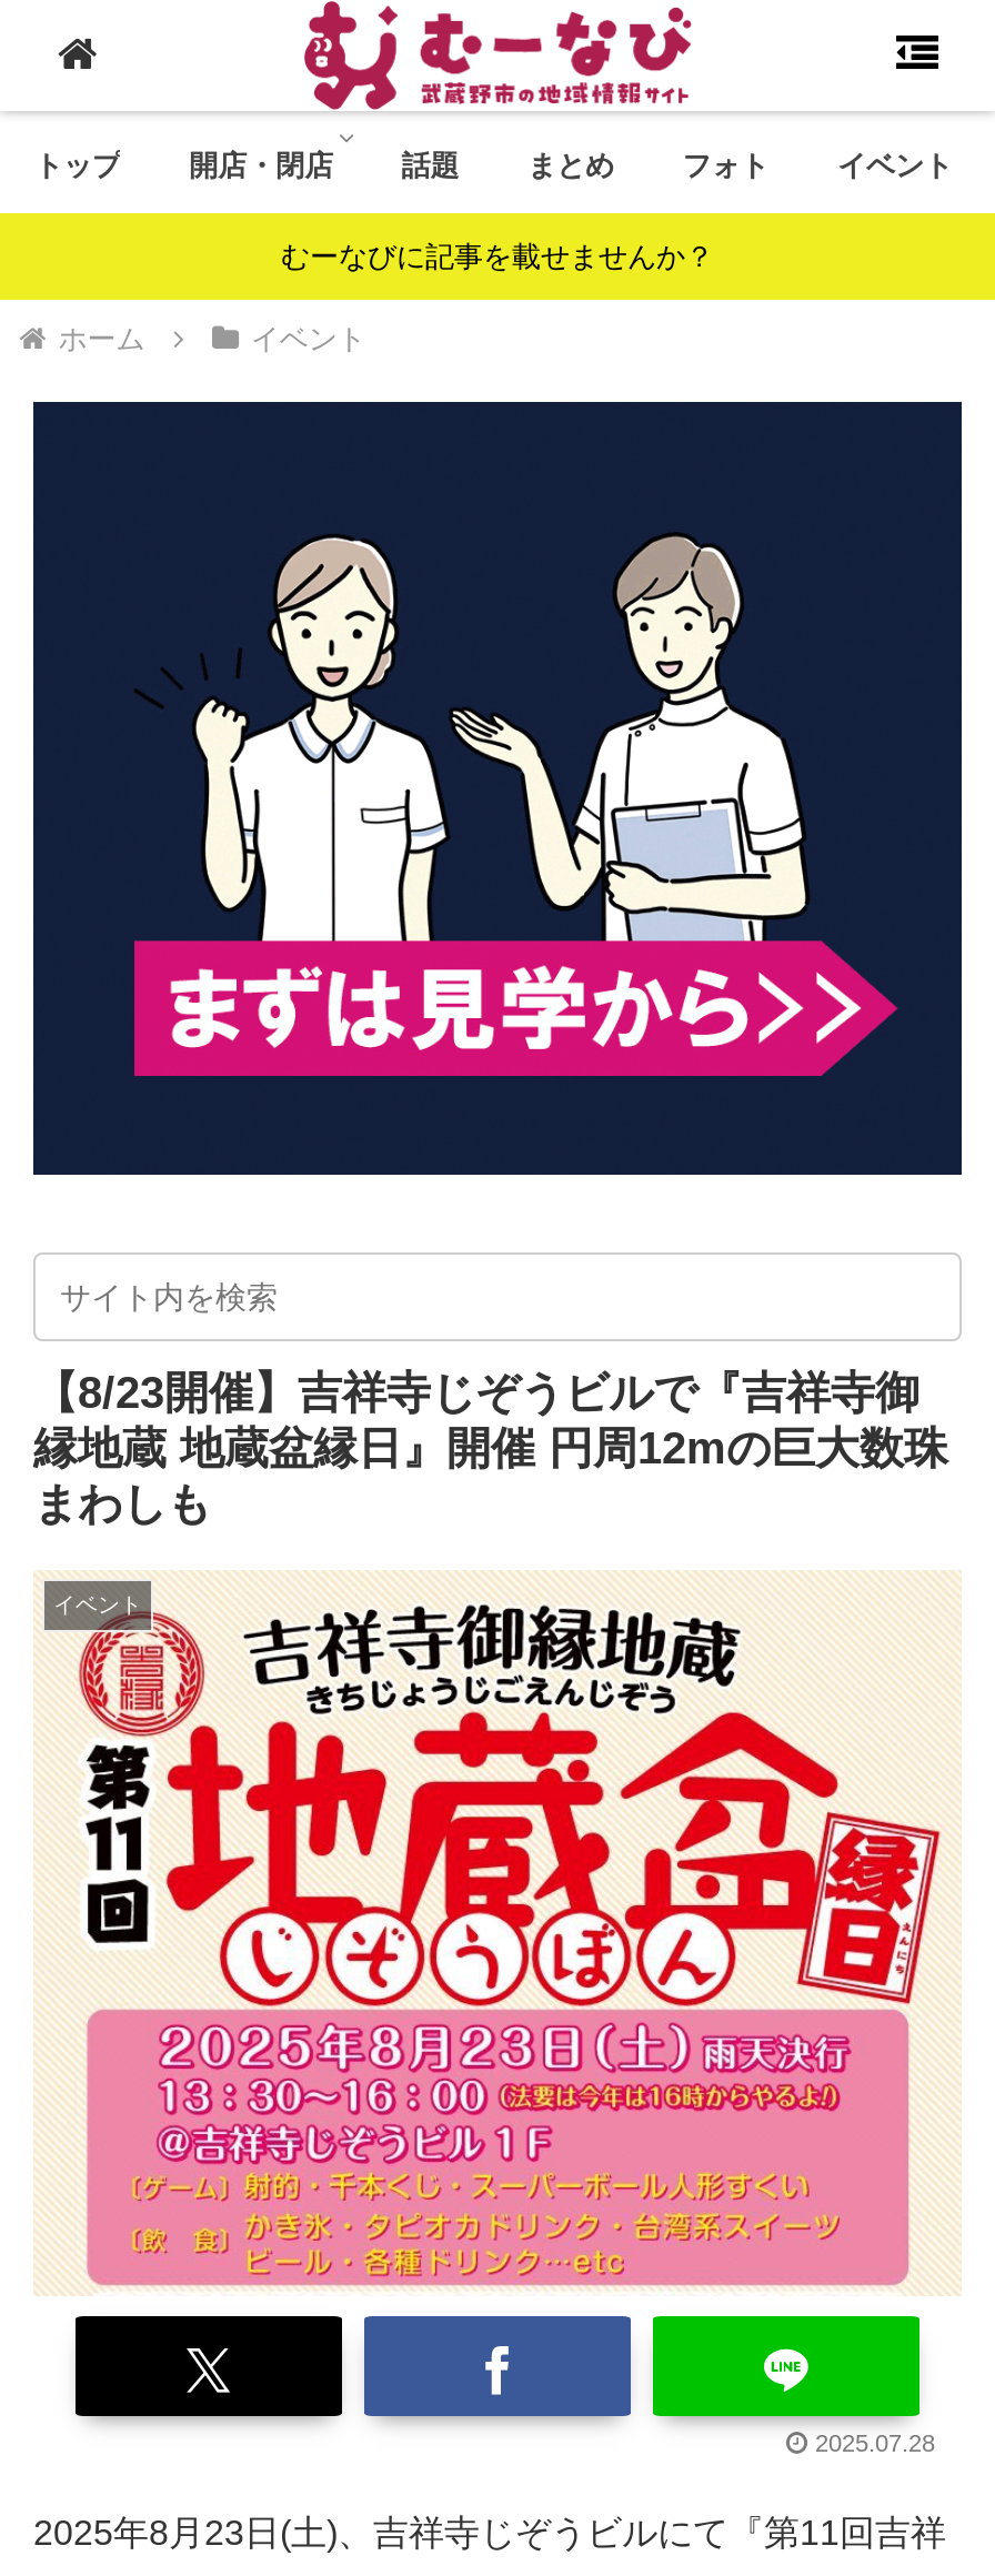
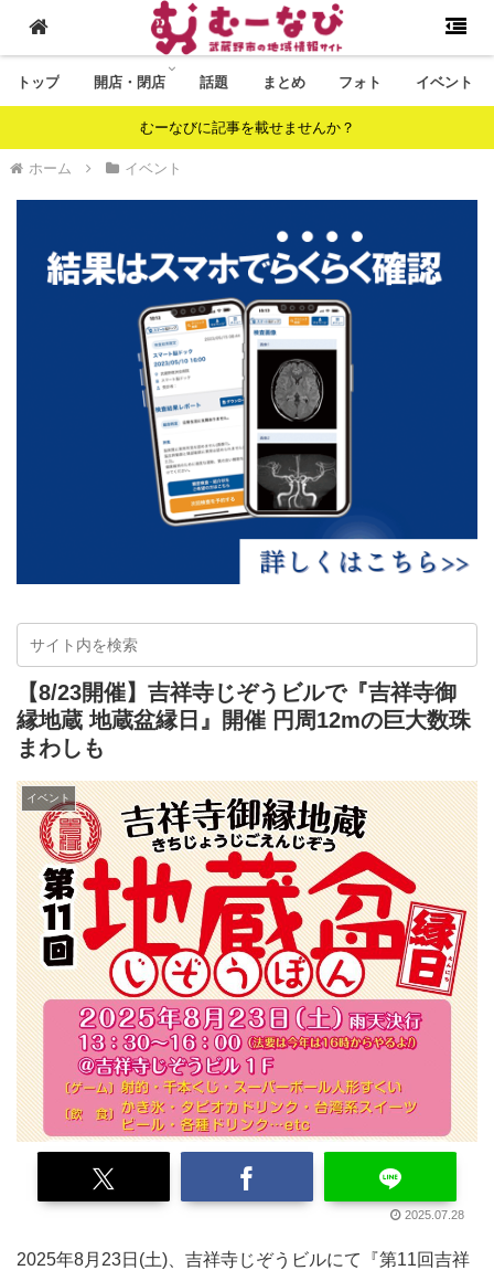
- [image]
+ [image]
